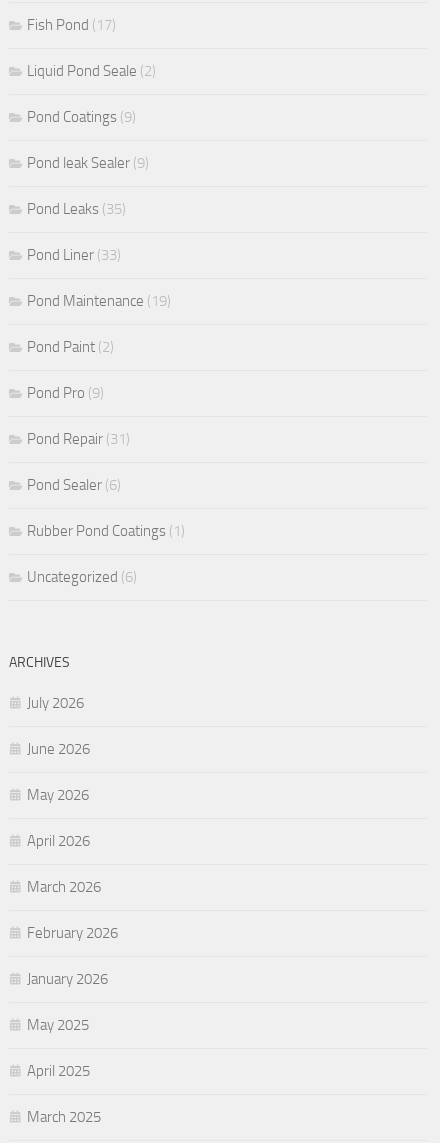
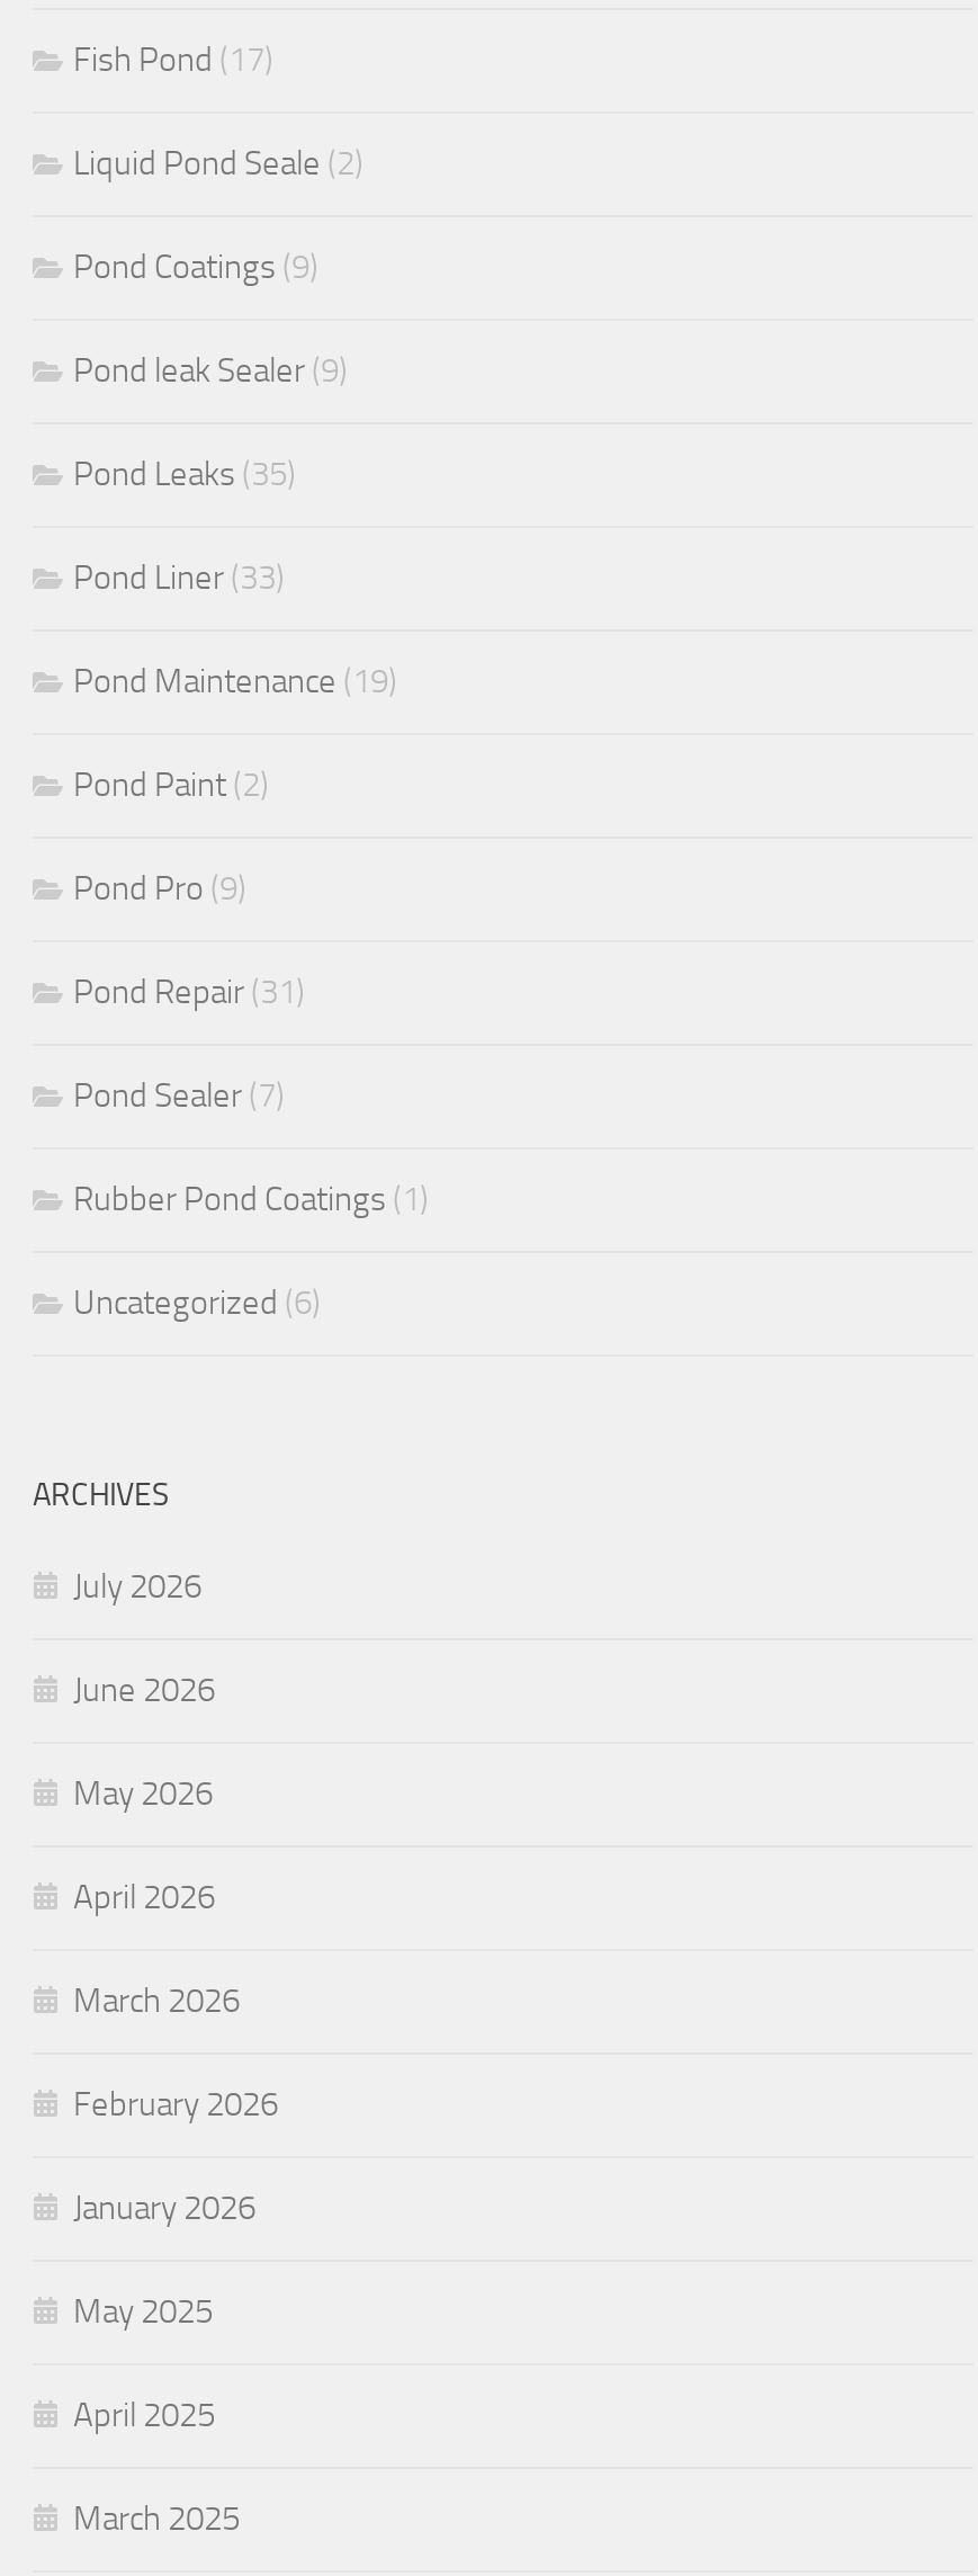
- Pond Sealer (6)
+ Pond Sealer (7)
